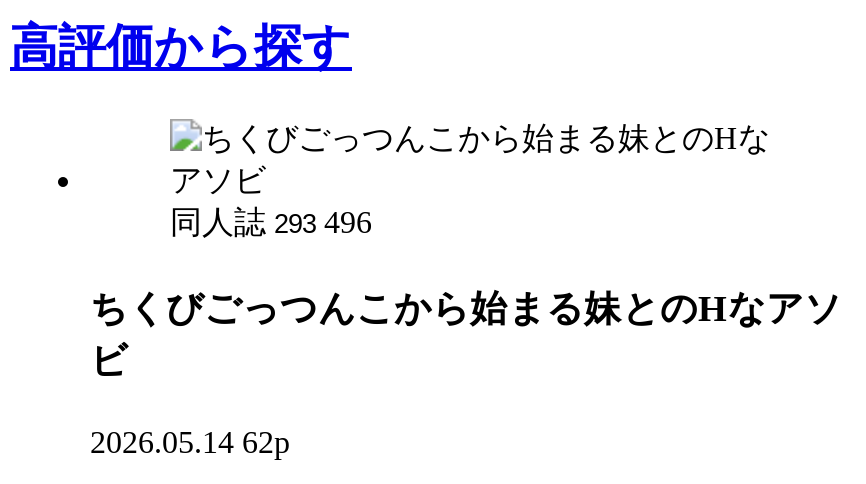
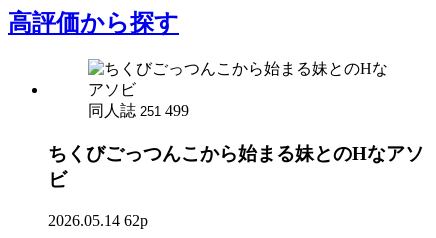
- 同人誌 293 496
+ 同人誌 251 499
